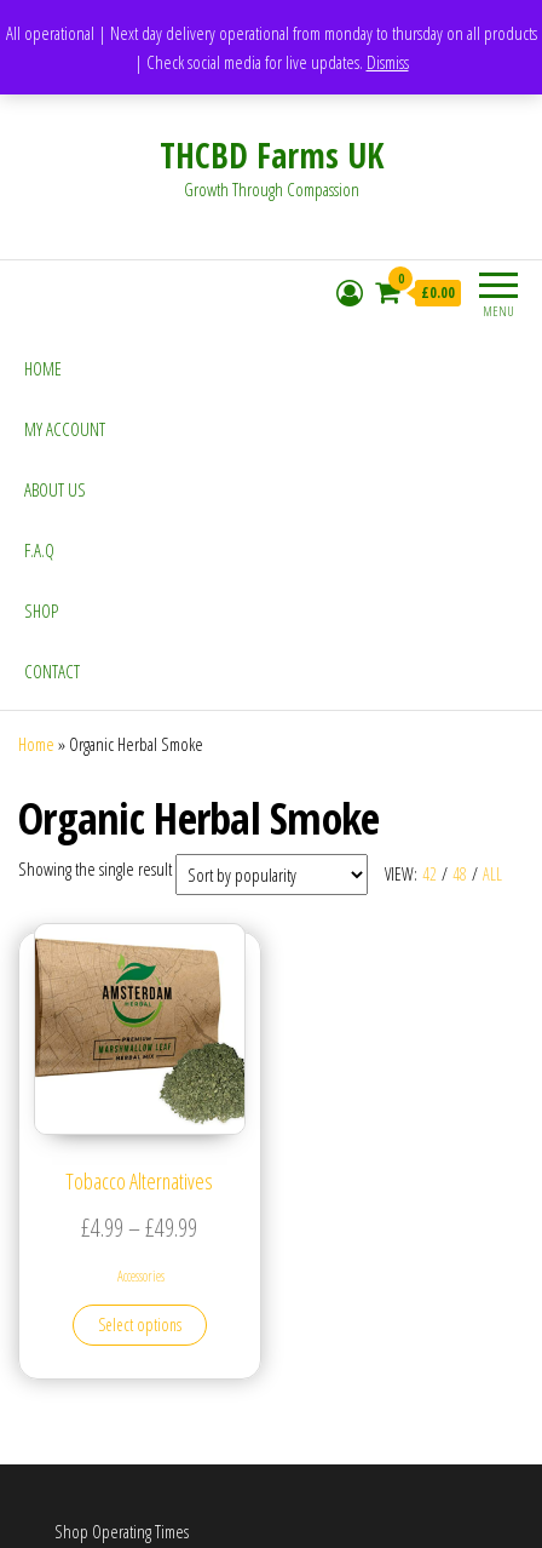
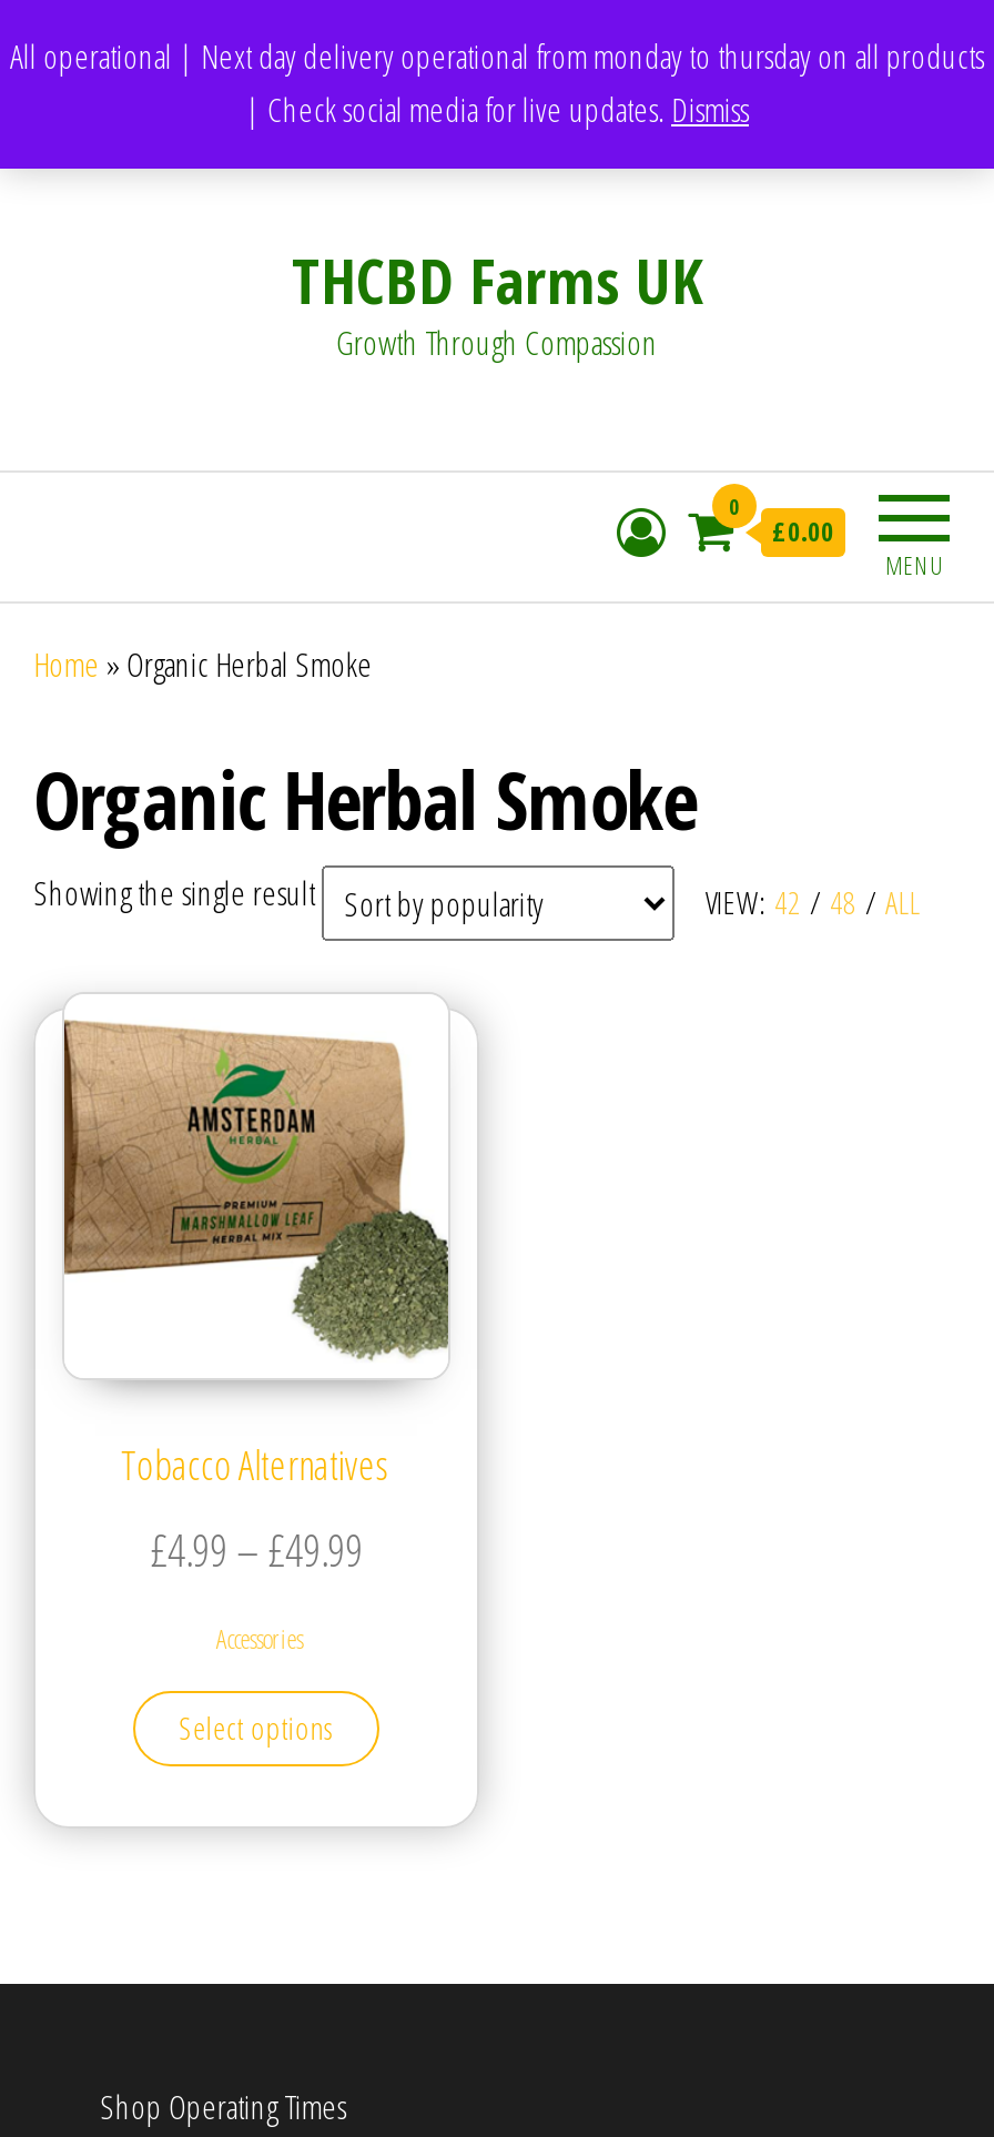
- HOME
- MY ACCOUNT
- ABOUT US
- F.A.Q
- SHOP
- CONTACT
